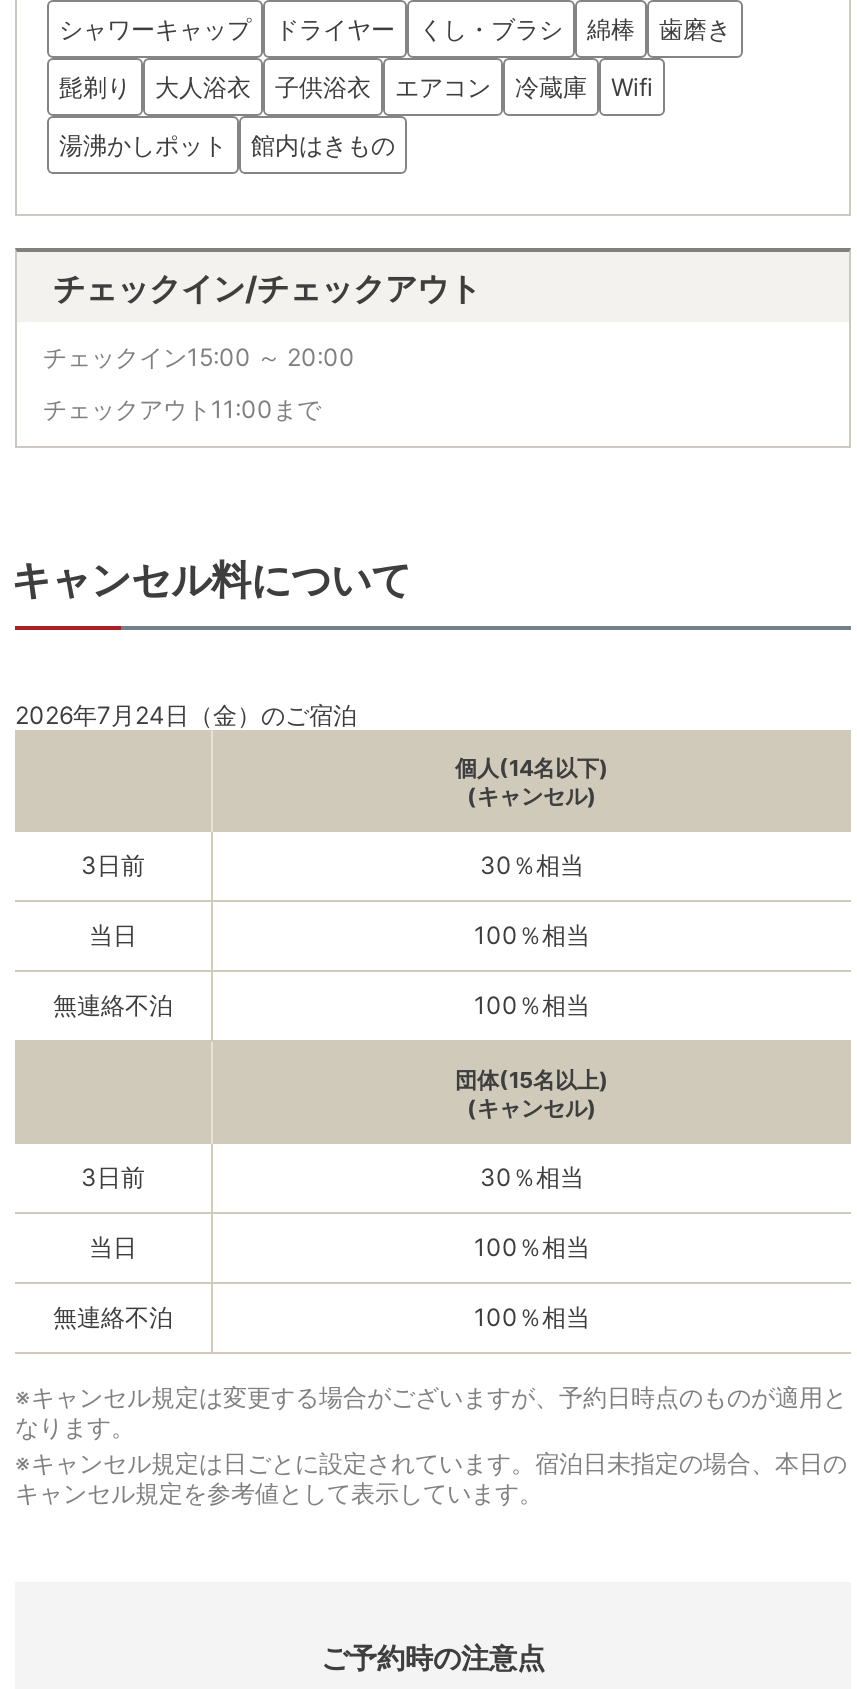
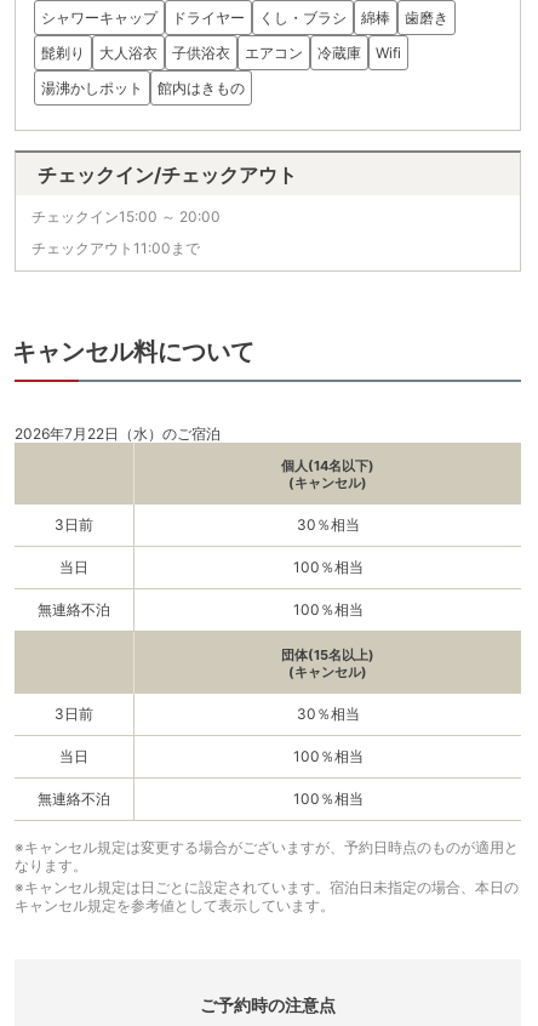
- 2026年7月24日（金）のご宿泊
+ 2026年7月22日（水）のご宿泊
